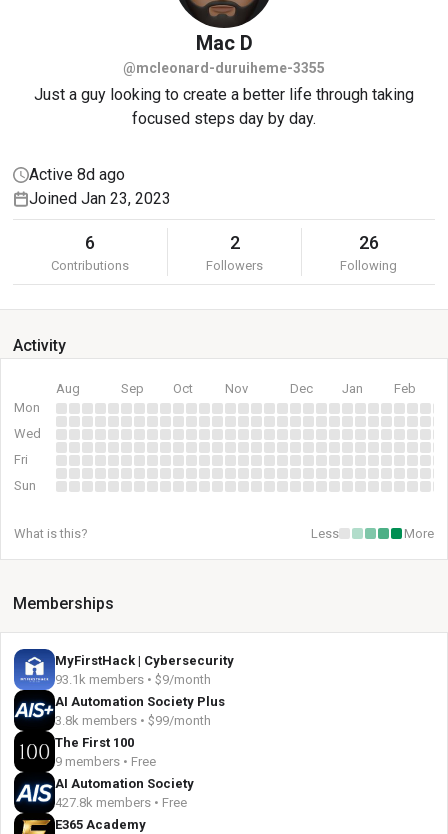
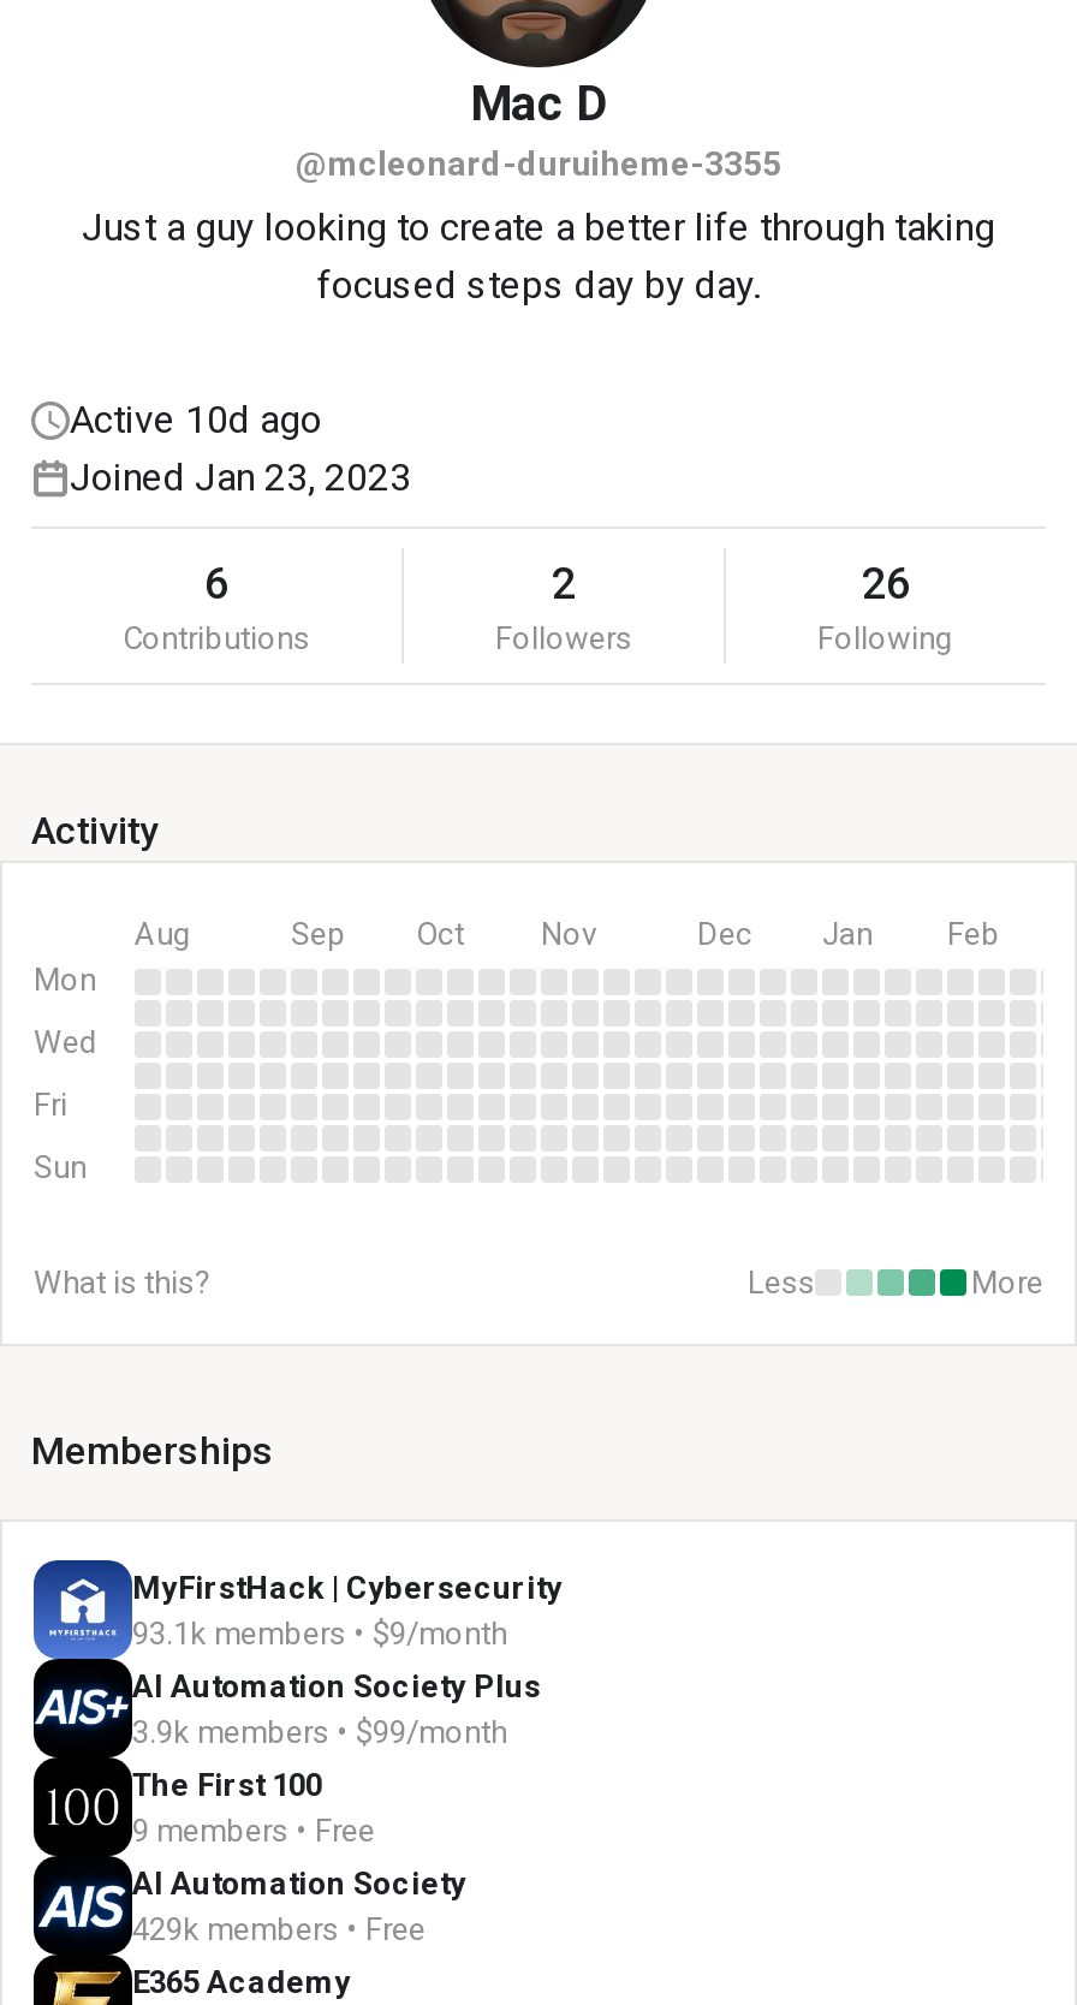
- Active 8d ago
+ Active 10d ago

- 3.8k members • $99/month
+ 3.9k members • $99/month

- 427.8k members • Free
+ 429k members • Free
